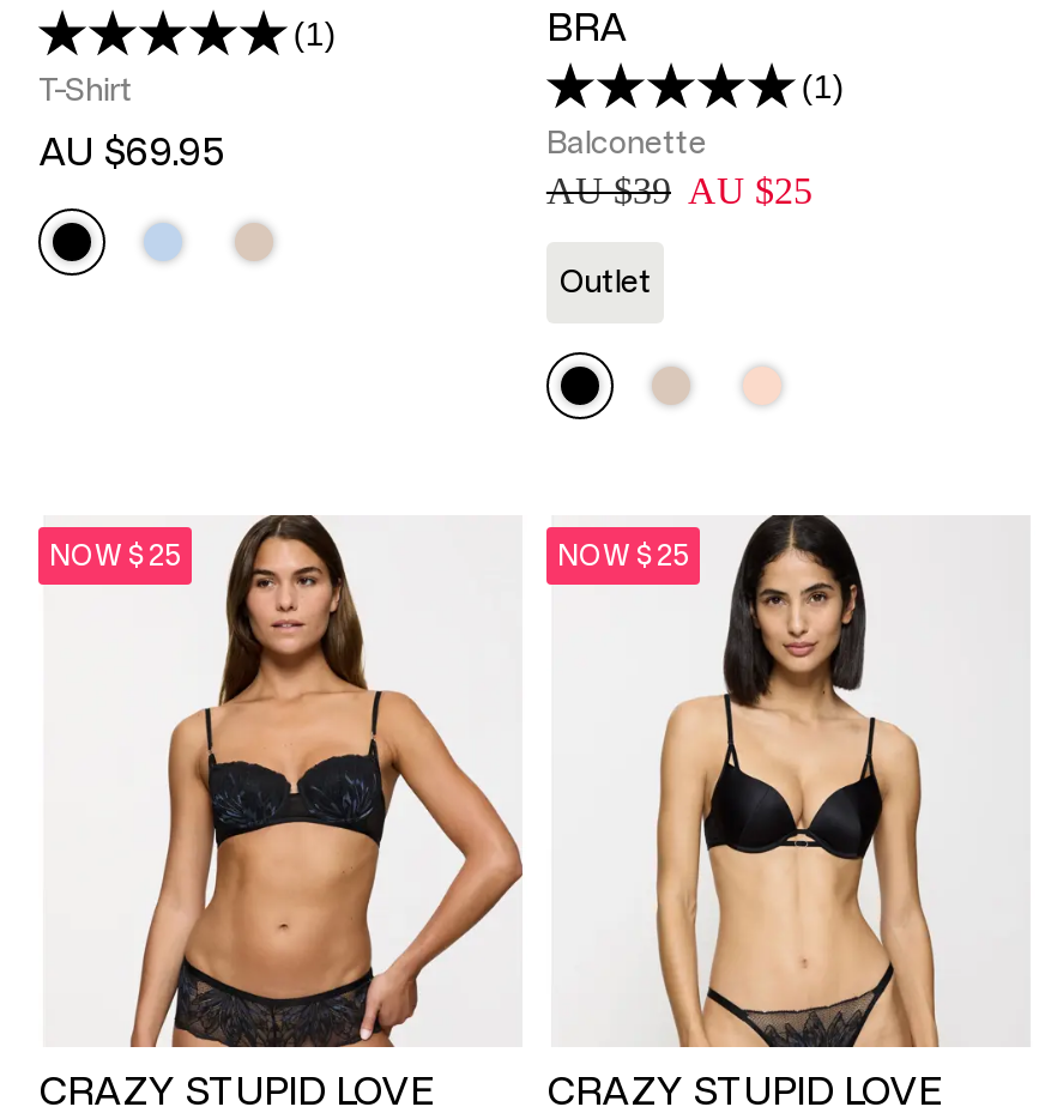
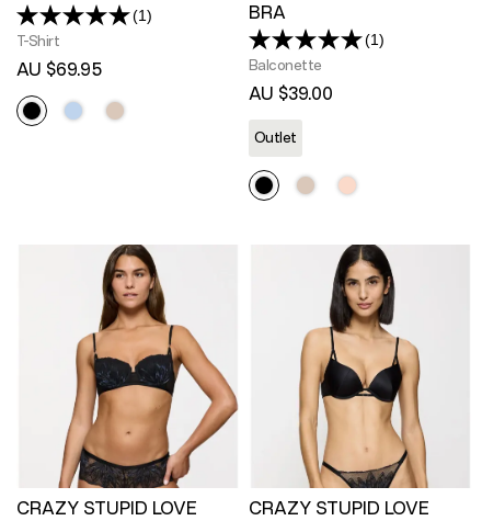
- AU $39 AU $25
+ AU $39.00

- NOW $25

- NOW $25
